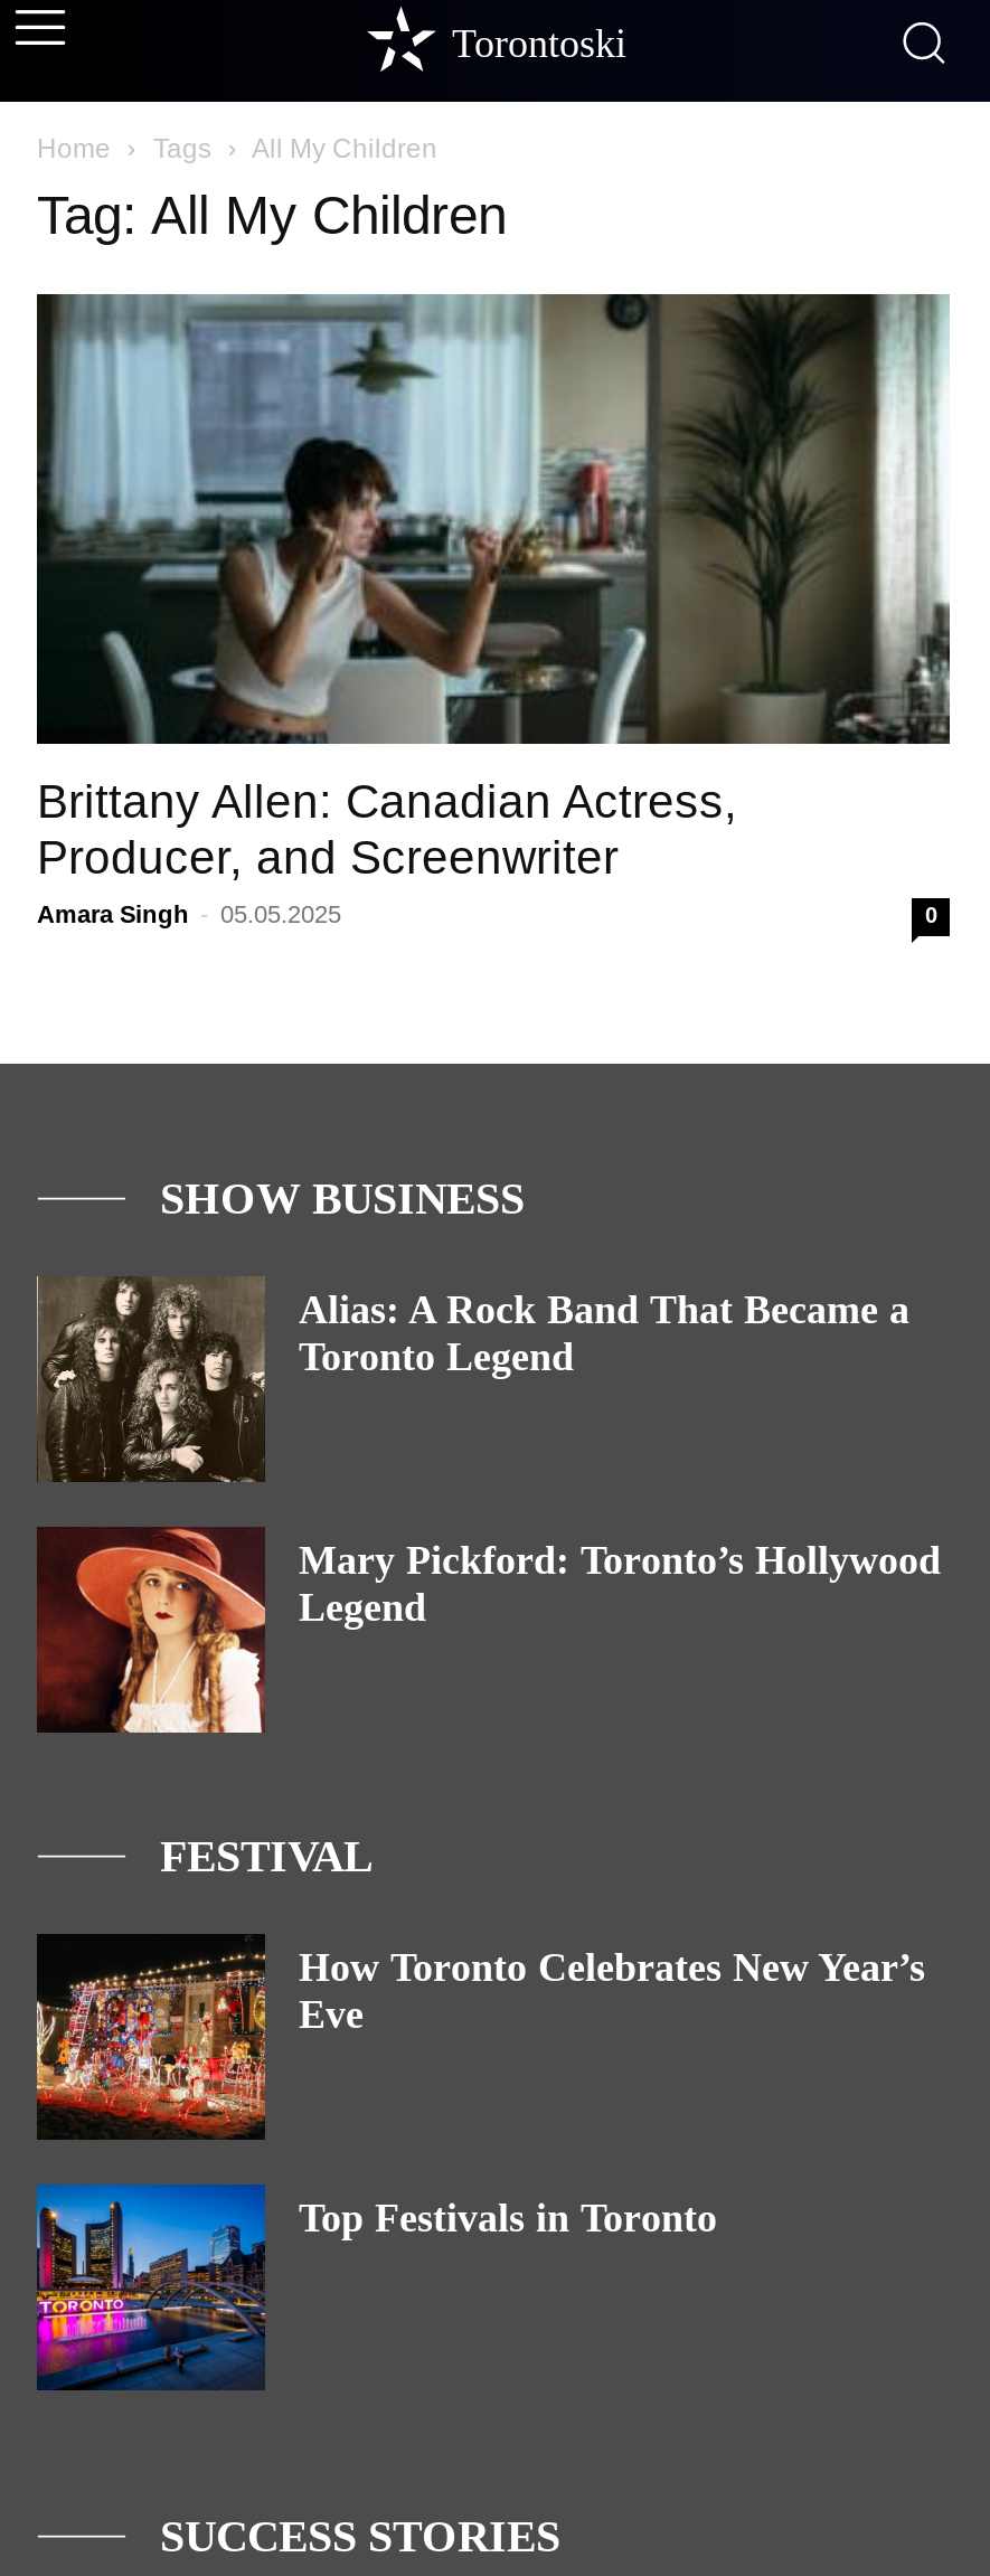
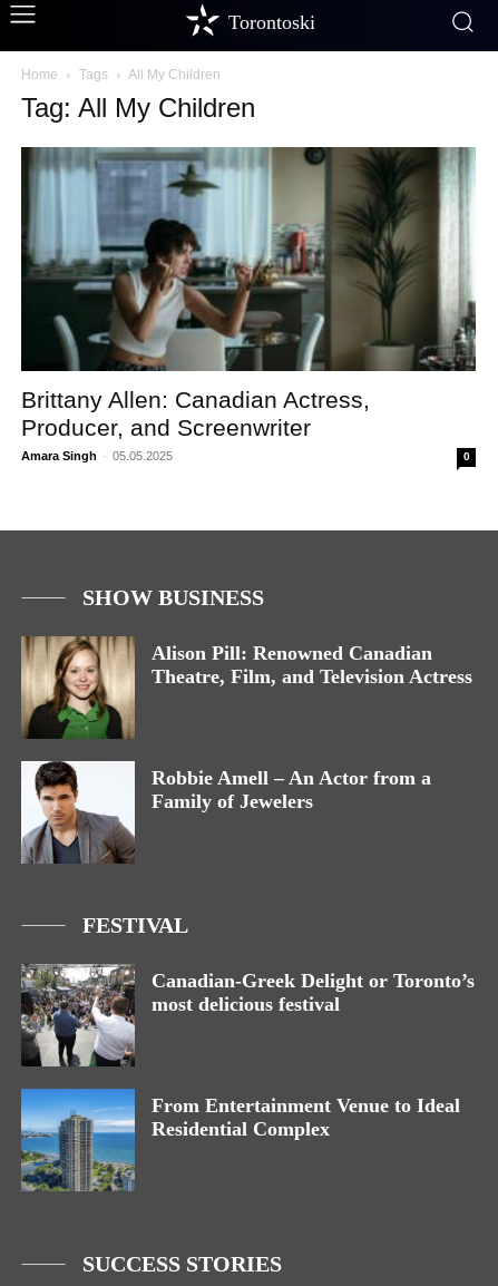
- [image]
- Alias: A Rock Band That Became a
- Toronto Legend
+ [image]
+ Alison Pill: Renowned Canadian
+ Theatre, Film, and Television Actress

- [image]
- Mary Pickford: Toronto’s Hollywood
- Legend
+ [image]
+ Robbie Amell – An Actor from a
+ Family of Jewelers

- [image]
- How Toronto Celebrates New Year’s
- Eve
+ [image]
+ Canadian-Greek Delight or Toronto’s
+ most delicious festival

- [image]
- Top Festivals in Toronto
+ [image]
+ From Entertainment Venue to Ideal
+ Residential Complex
